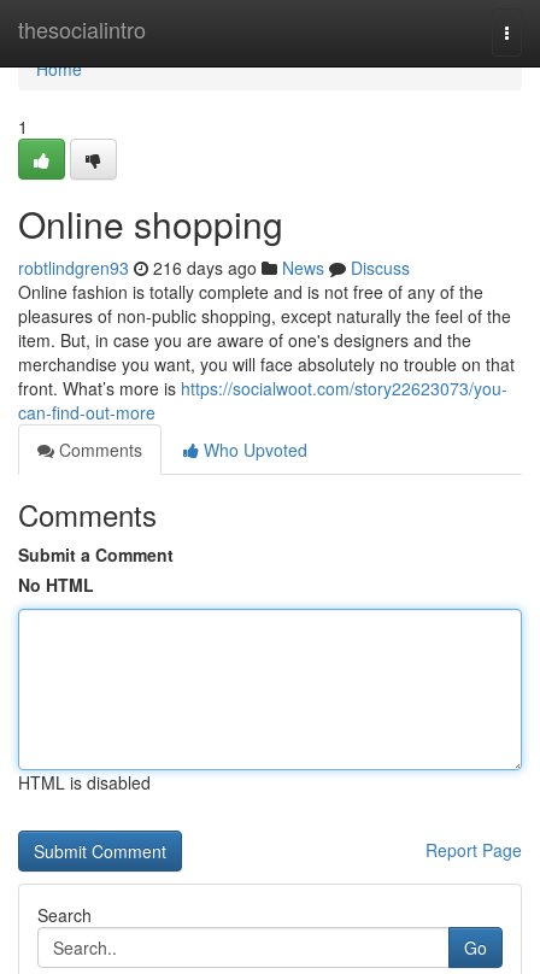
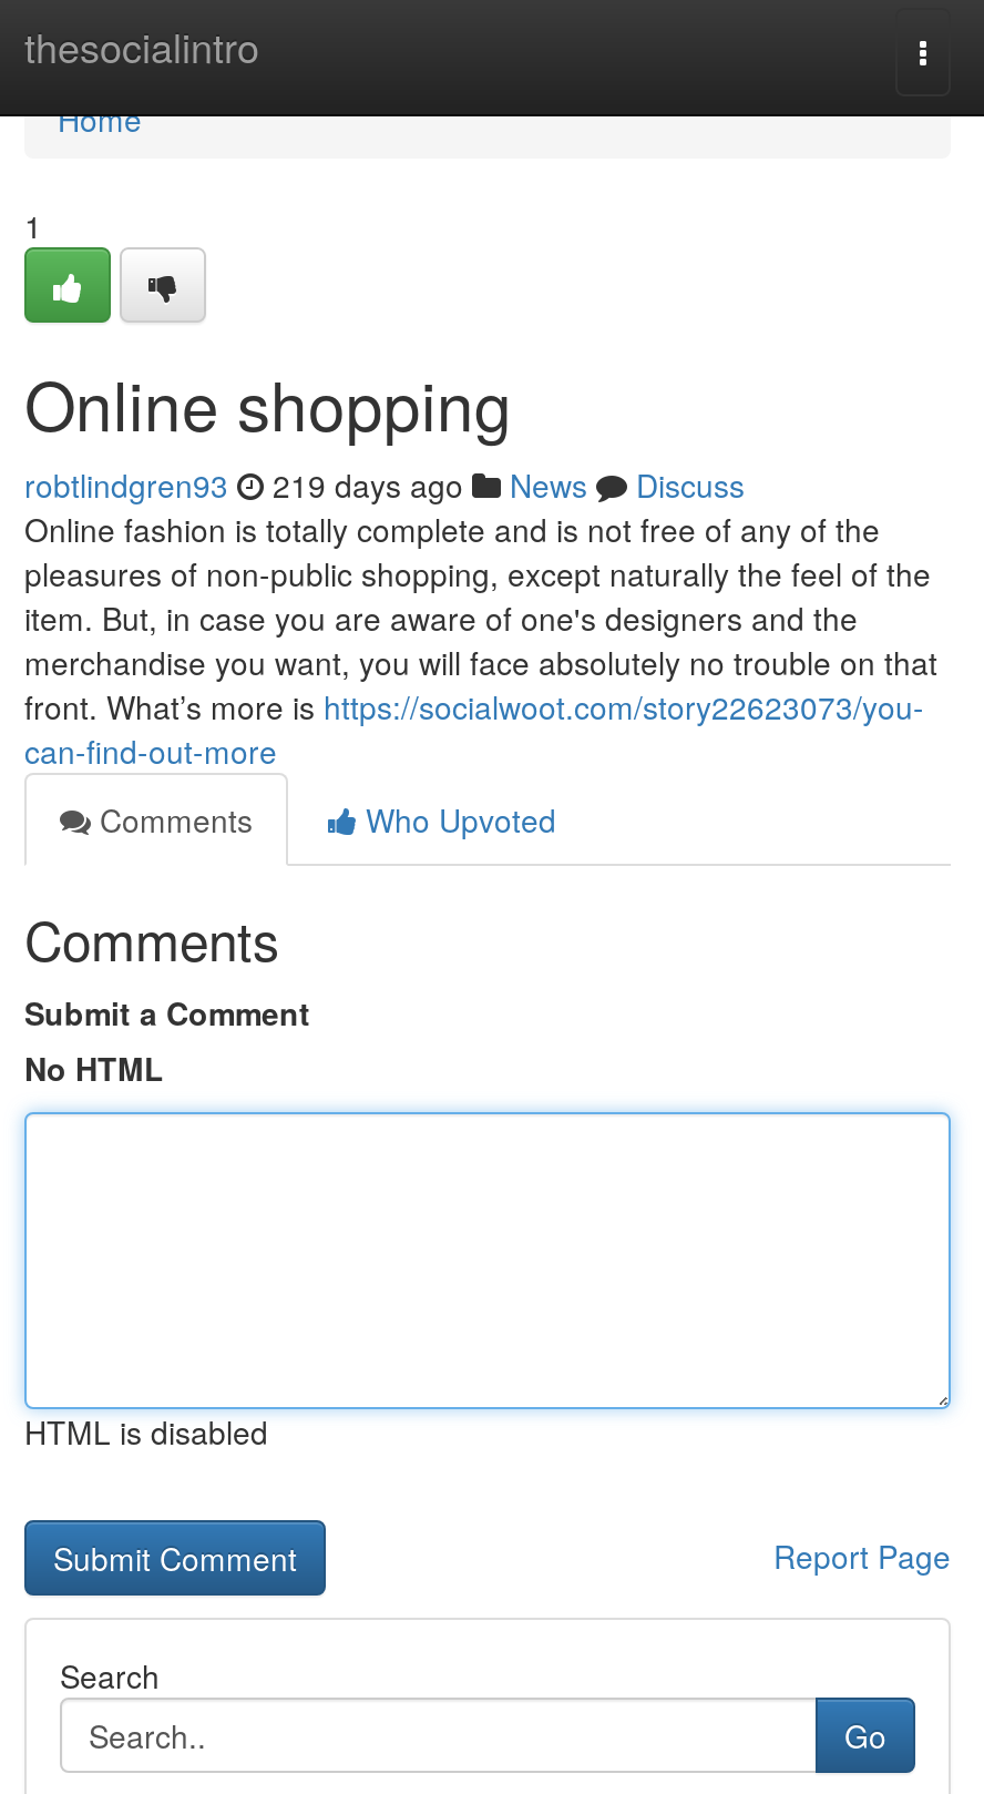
- robtlindgren93 216 days ago News Discuss
+ robtlindgren93 219 days ago News Discuss
